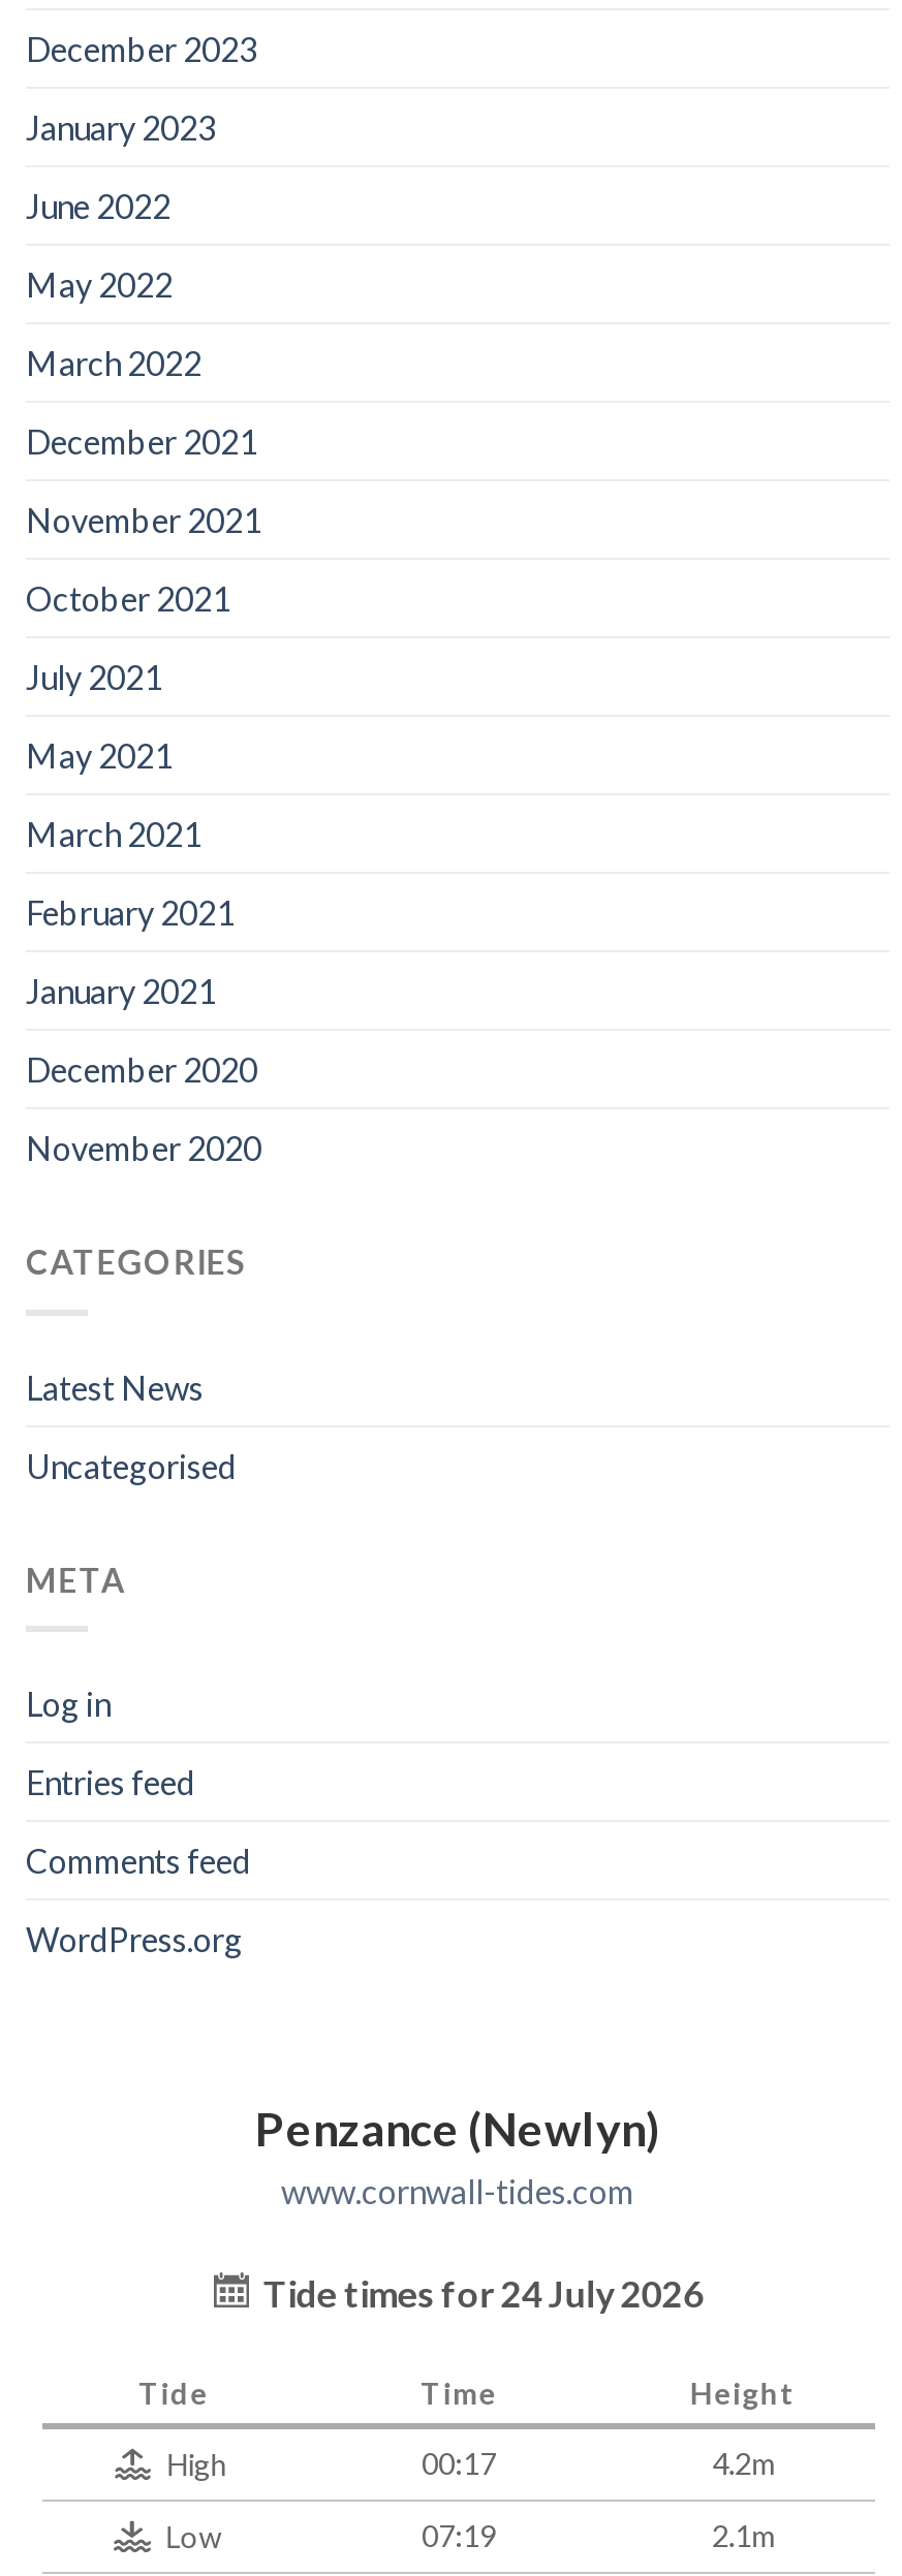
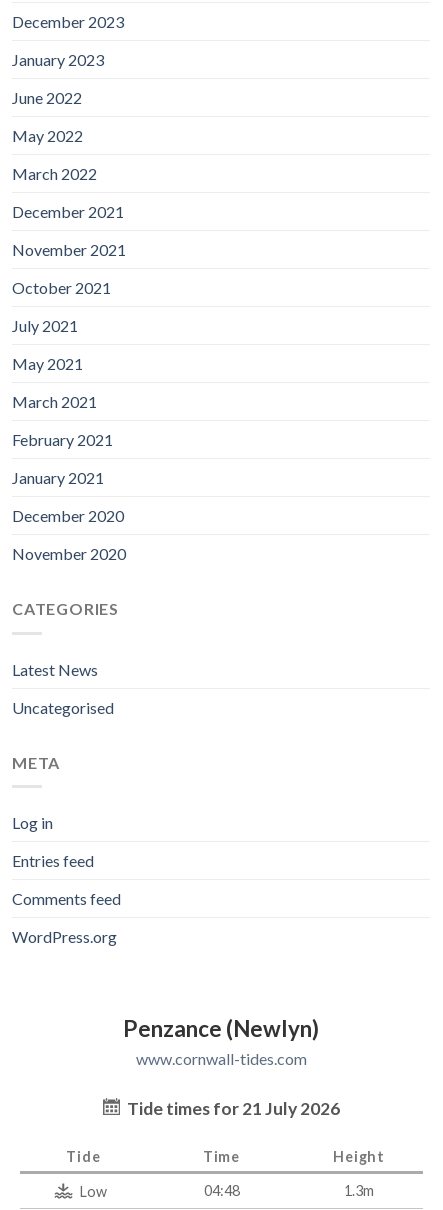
- Tide times for 24 July 2026
+ Tide times for 21 July 2026

- High
- 00:17
- 4.2m

- 07:19
- 2.1m
+ 04:48
+ 1.3m
